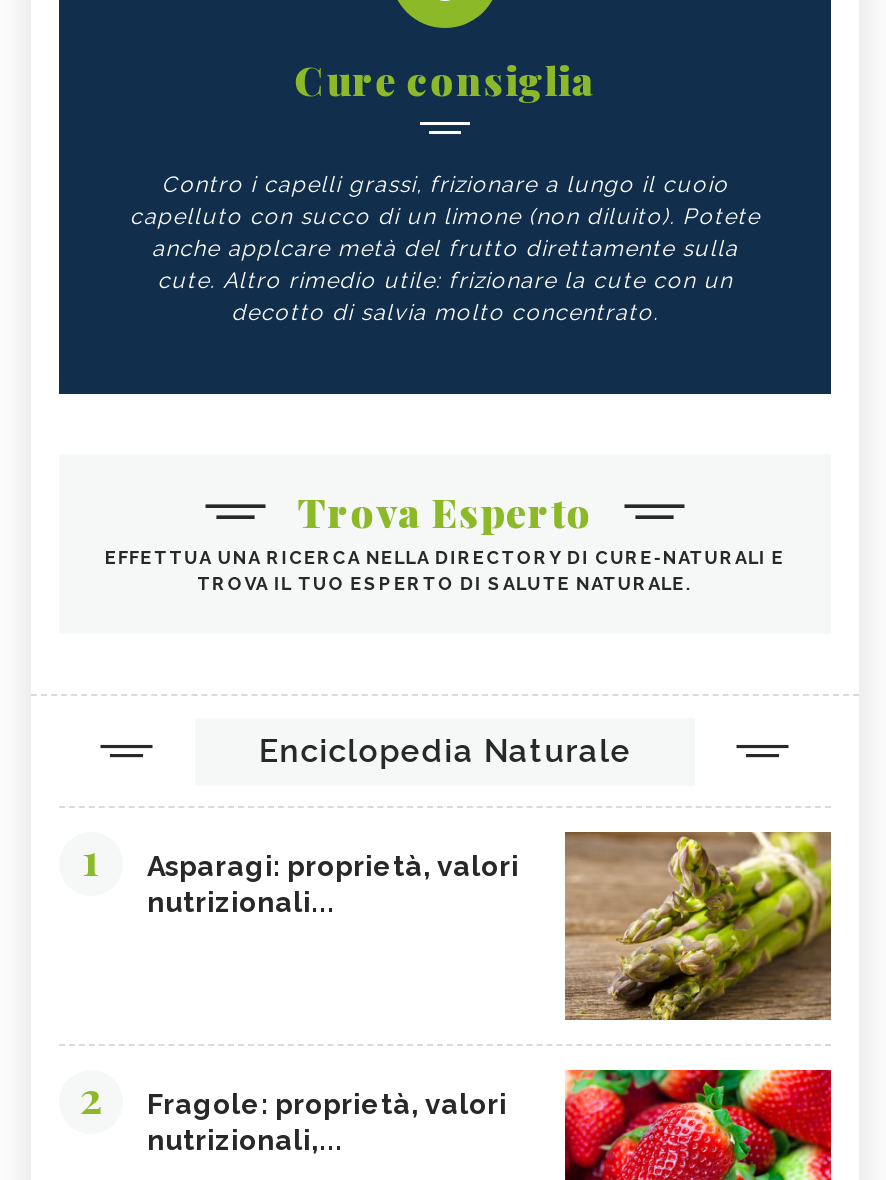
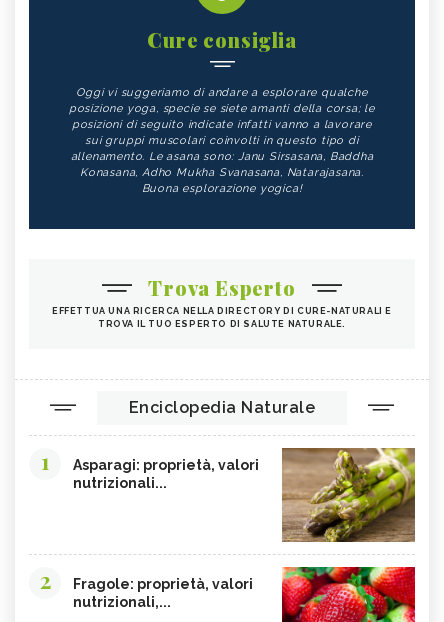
- Contro i capelli grassi, frizionare a lungo il cuoio
- capelluto con succo di un limone (non diluito). Potete
- anche applcare metà del frutto direttamente sulla
- cute. Altro rimedio utile: frizionare la cute con un
- decotto di salvia molto concentrato.
+ Oggi vi suggeriamo di andare a esplorare qualche
+ posizione yoga, specie se siete amanti della corsa; le
+ posizioni di seguito indicate infatti vanno a lavorare
+ sui gruppi muscolari coinvolti in questo tipo di
+ allenamento. Le asana sono: Janu Sirsasana, Baddha
+ Konasana, Adho Mukha Svanasana, Natarajasana.
+ Buona esplorazione yogica!
